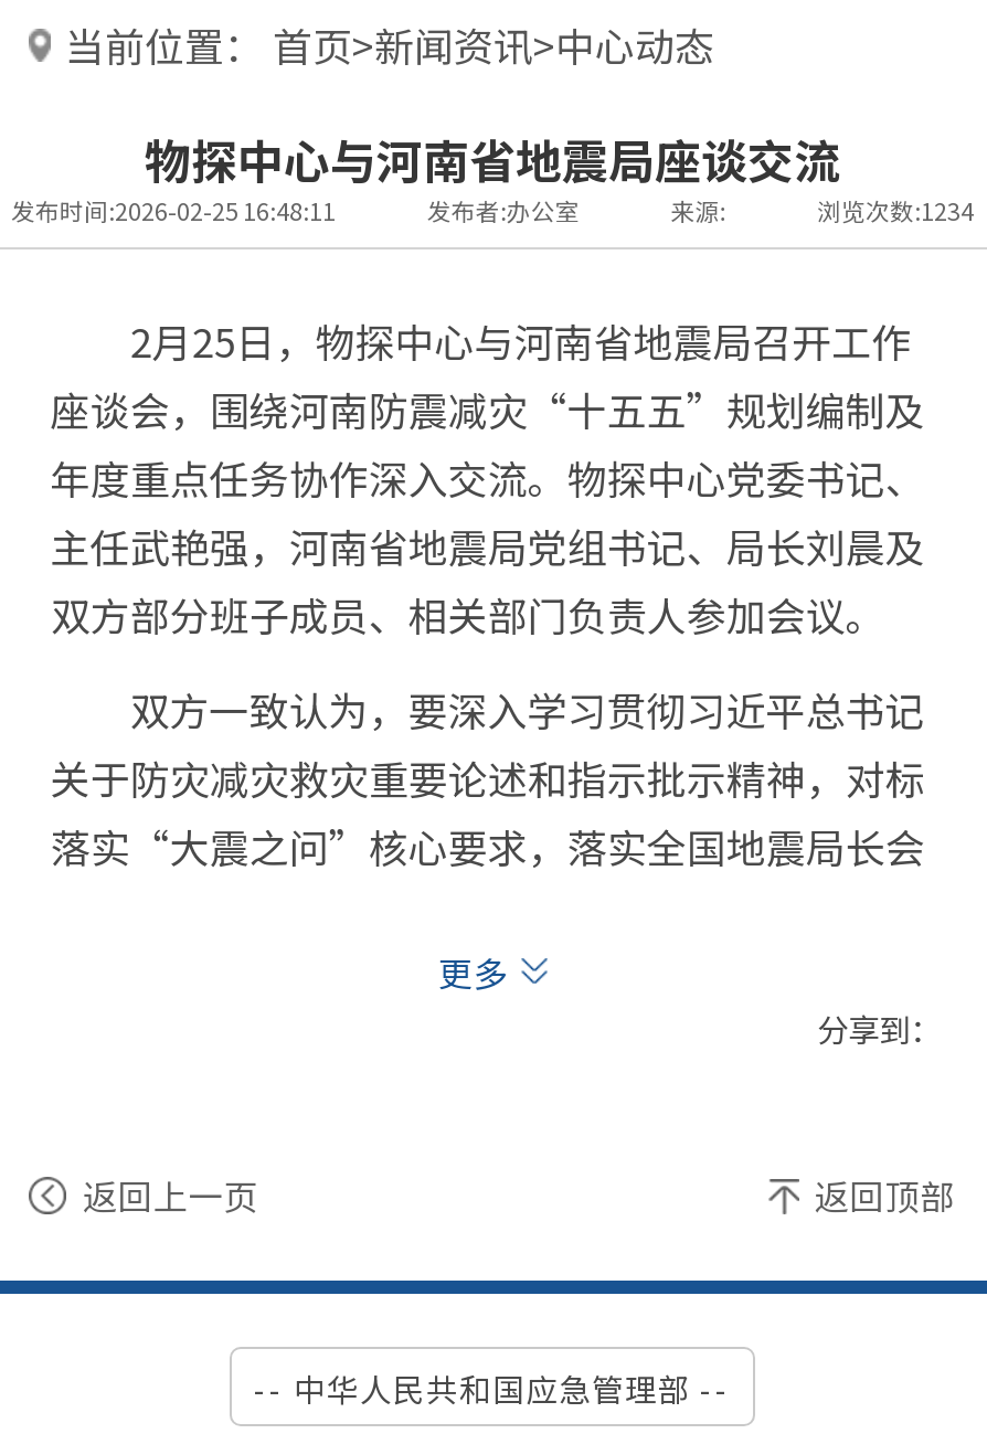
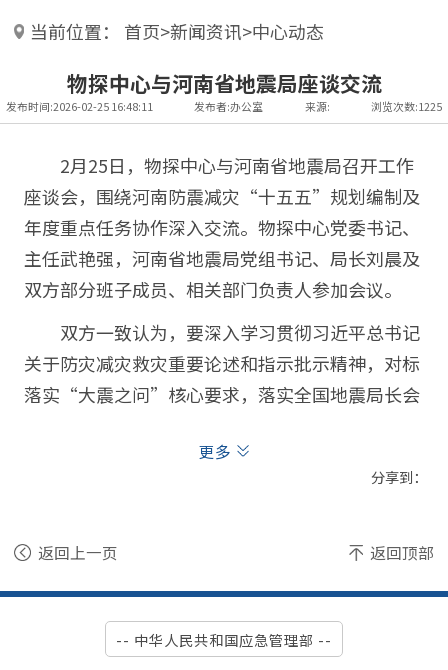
- 浏览次数:1234
+ 浏览次数:1225
